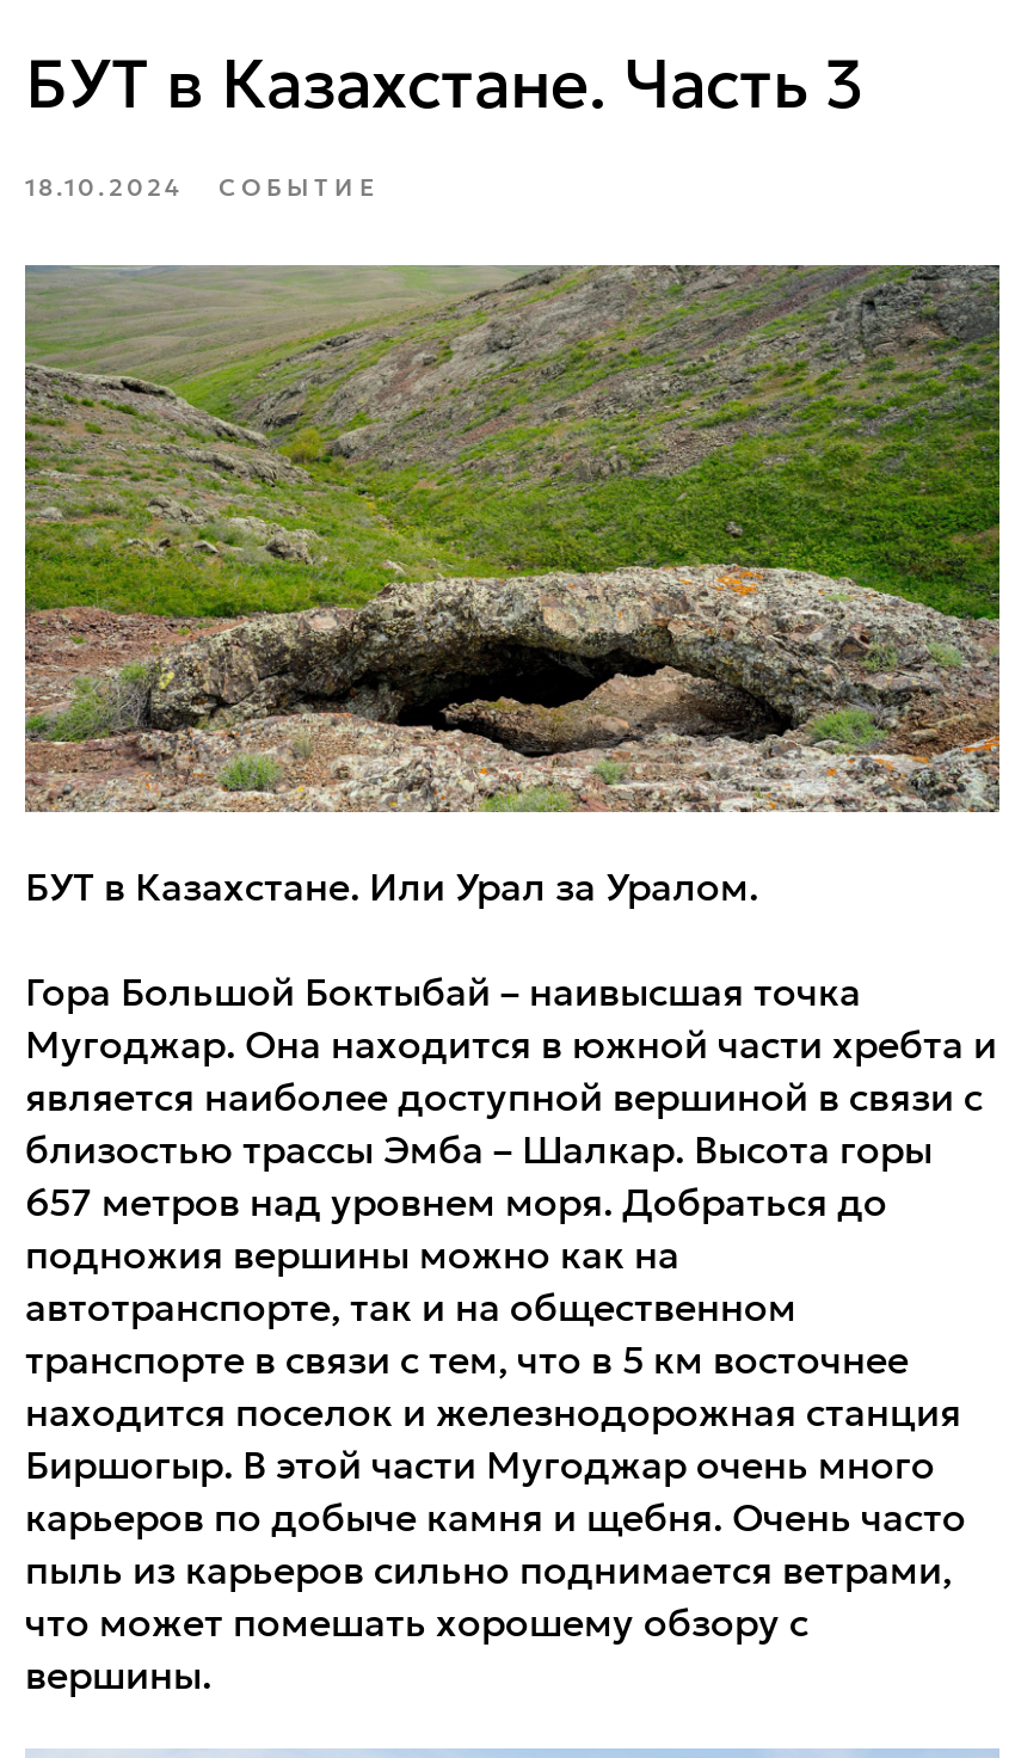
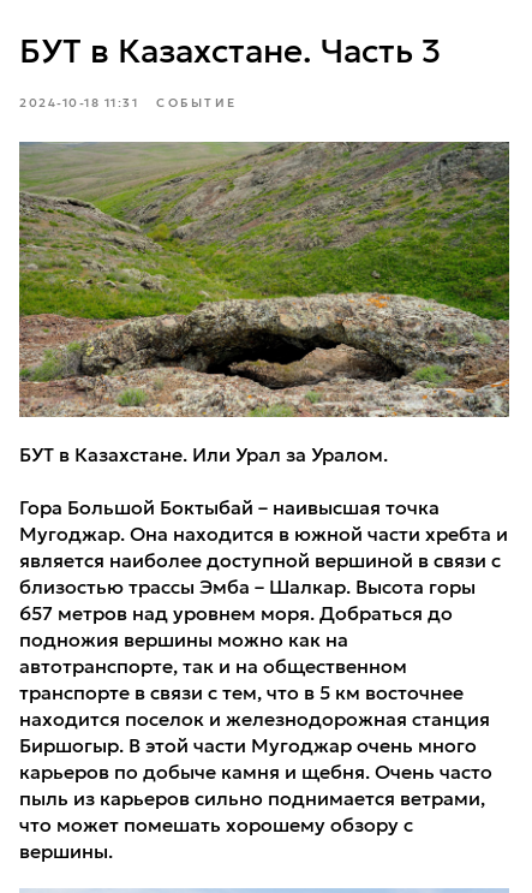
- 18.10.2024 СОБЫТИЕ
+ 2024-10-18 11:31 СОБЫТИЕ
